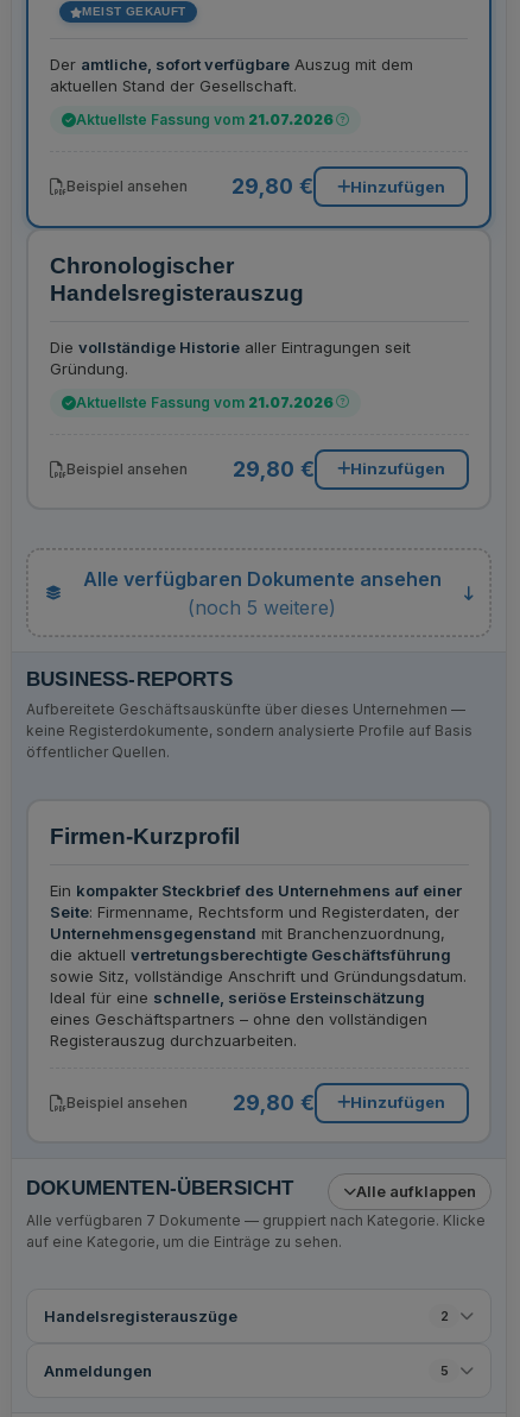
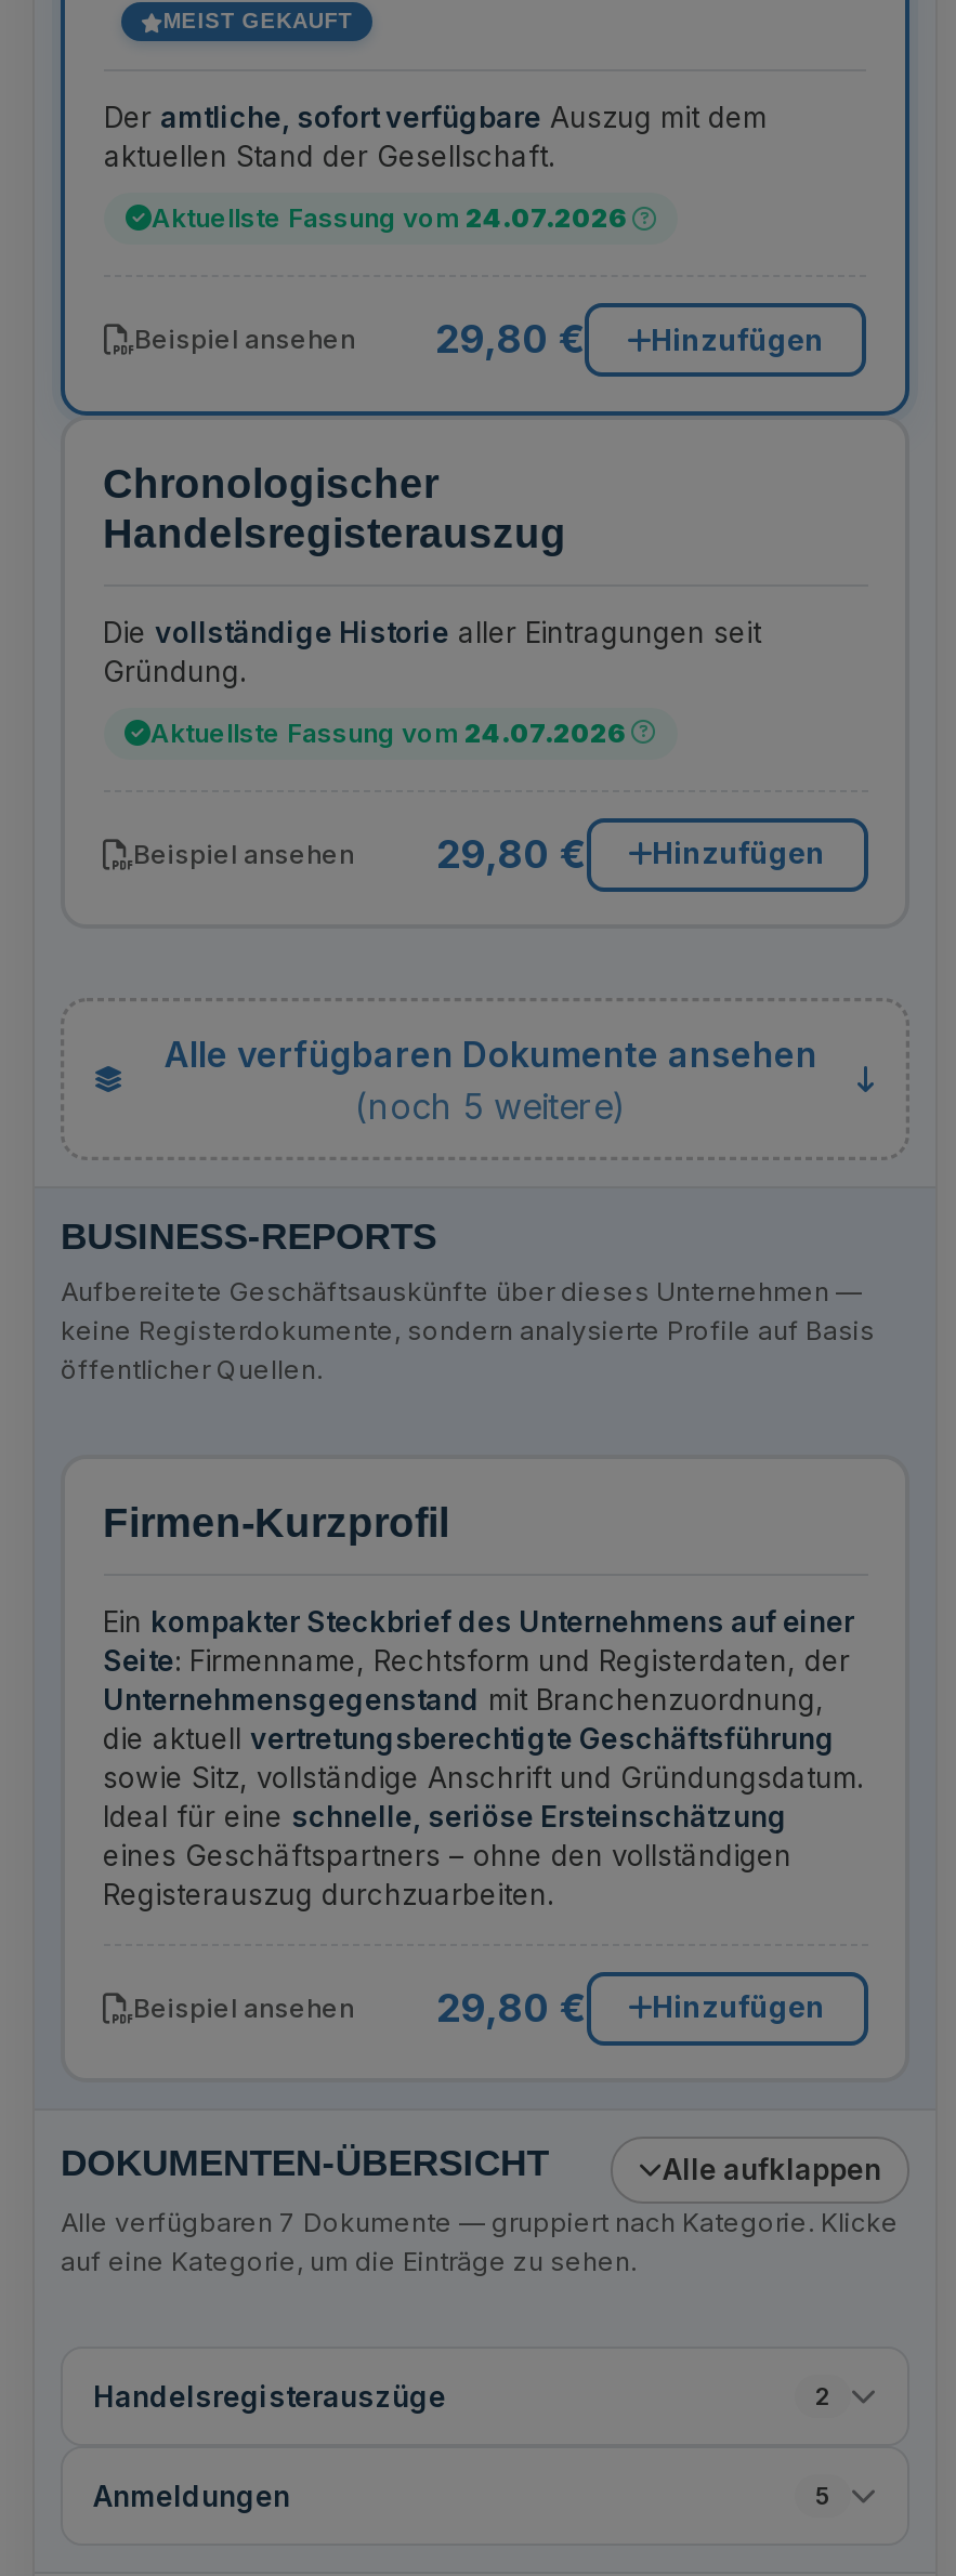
- Aktuellste Fassung vom 21.07.2026
+ Aktuellste Fassung vom 24.07.2026

- Aktuellste Fassung vom 21.07.2026
+ Aktuellste Fassung vom 24.07.2026
